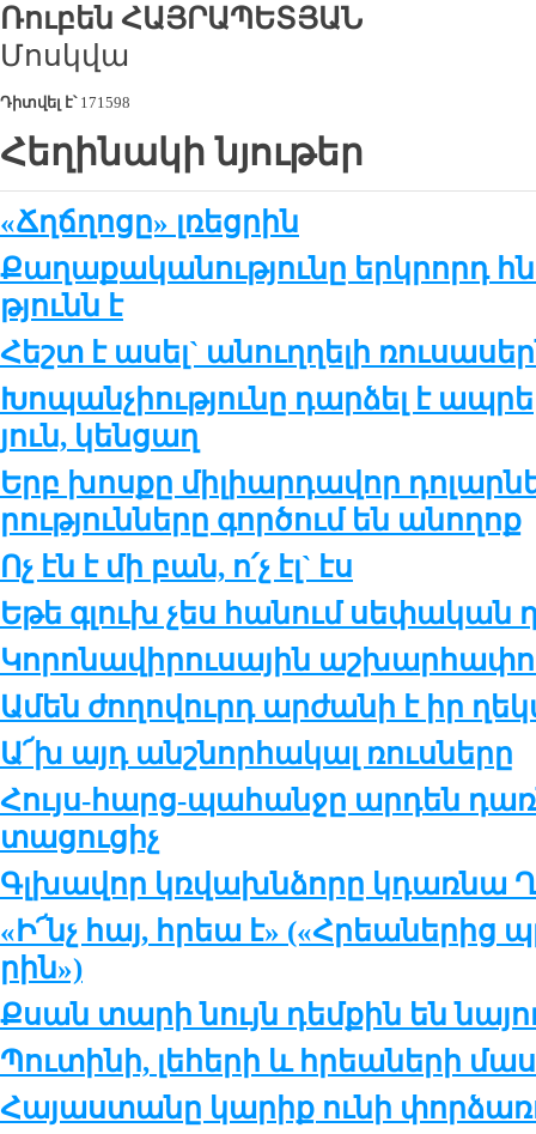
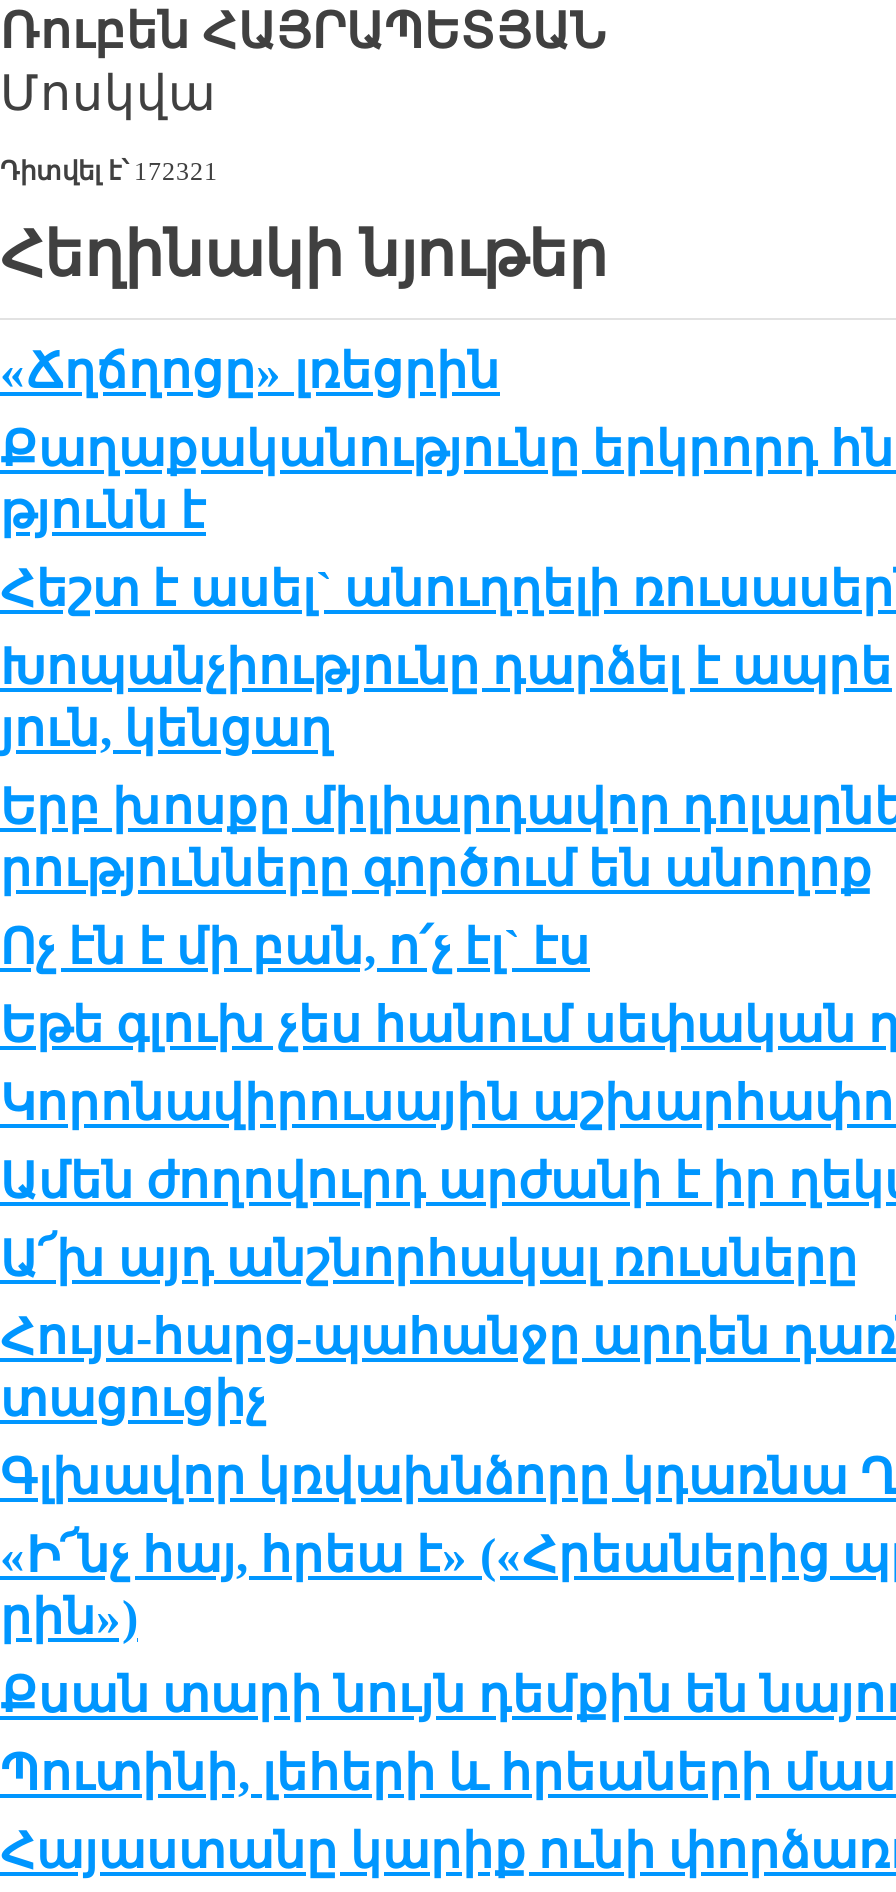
- Դիտվել է՝ 171598
+ Դիտվել է՝ 172321
